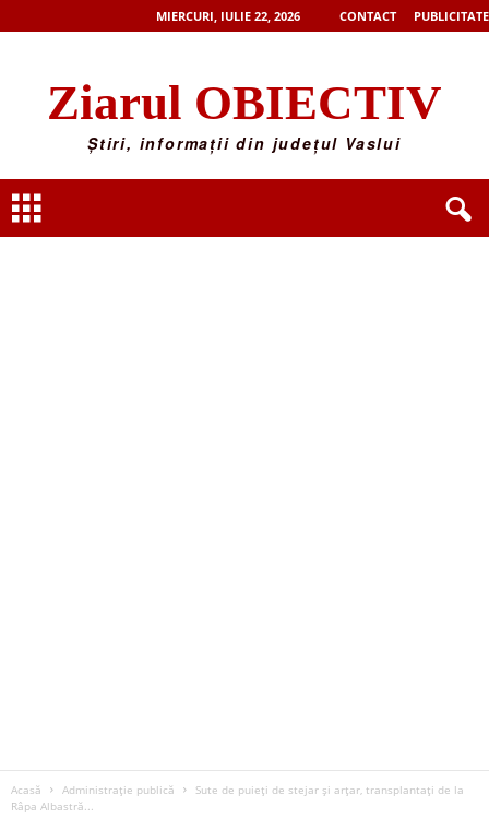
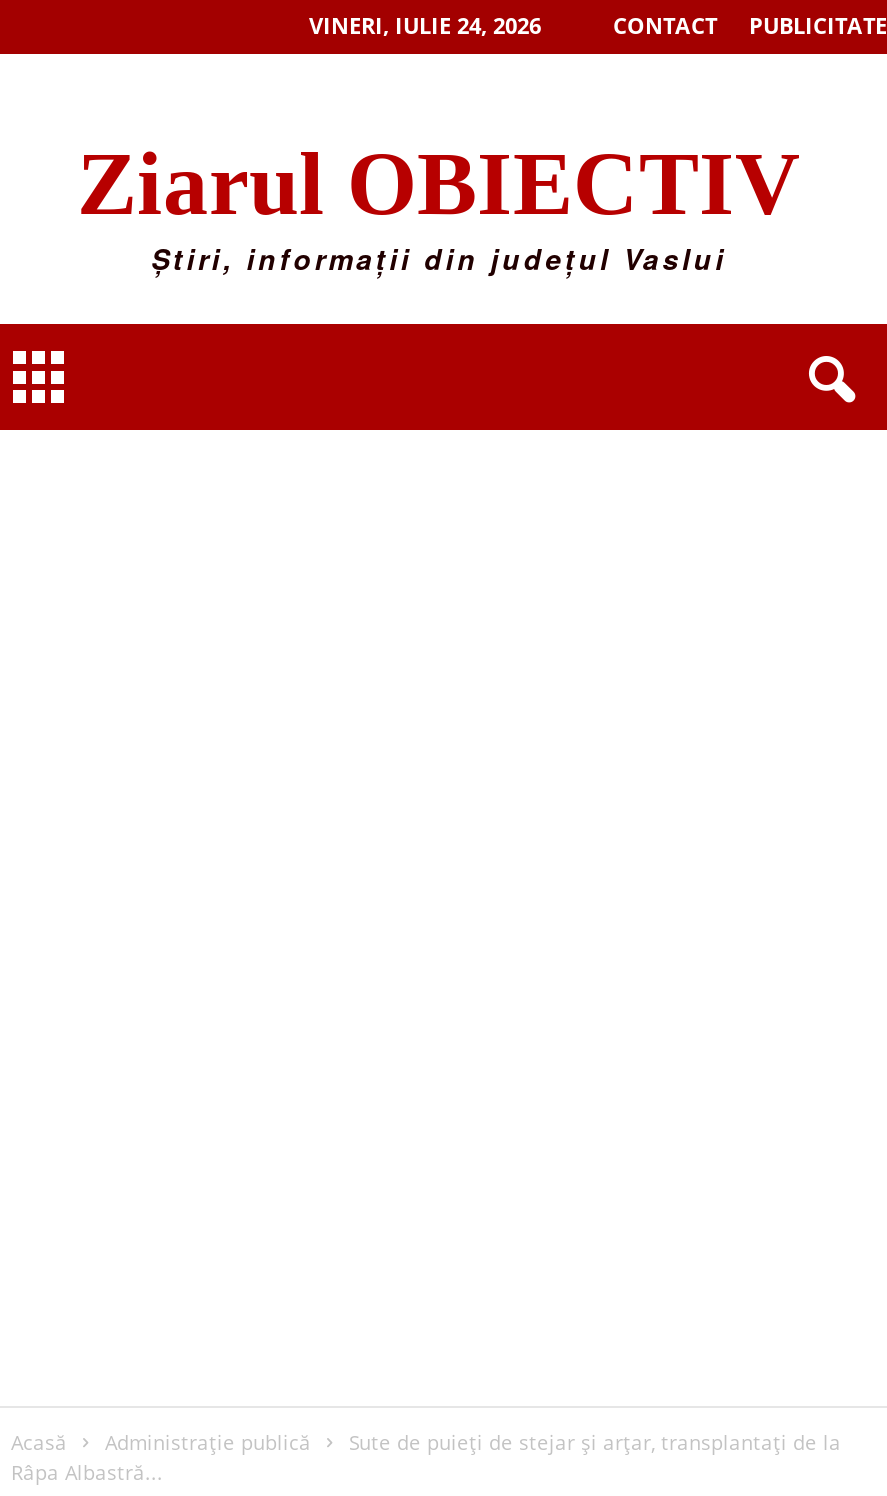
- MIERCURI, IULIE 22, 2026
+ VINERI, IULIE 24, 2026
